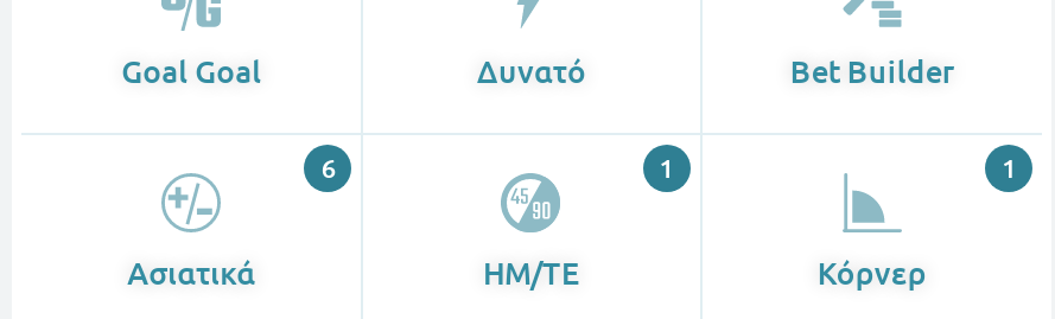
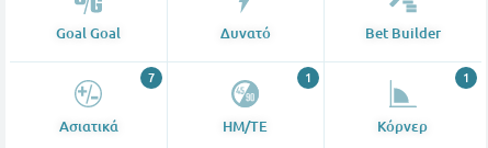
- 6
+ 7
